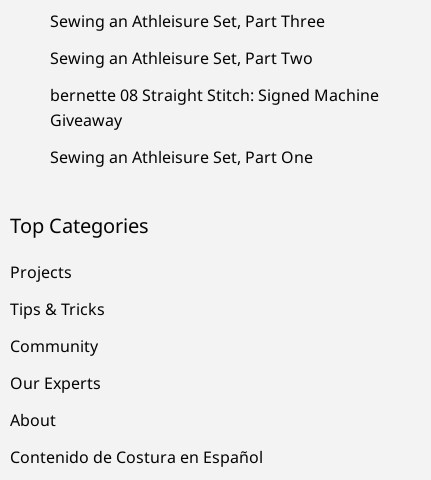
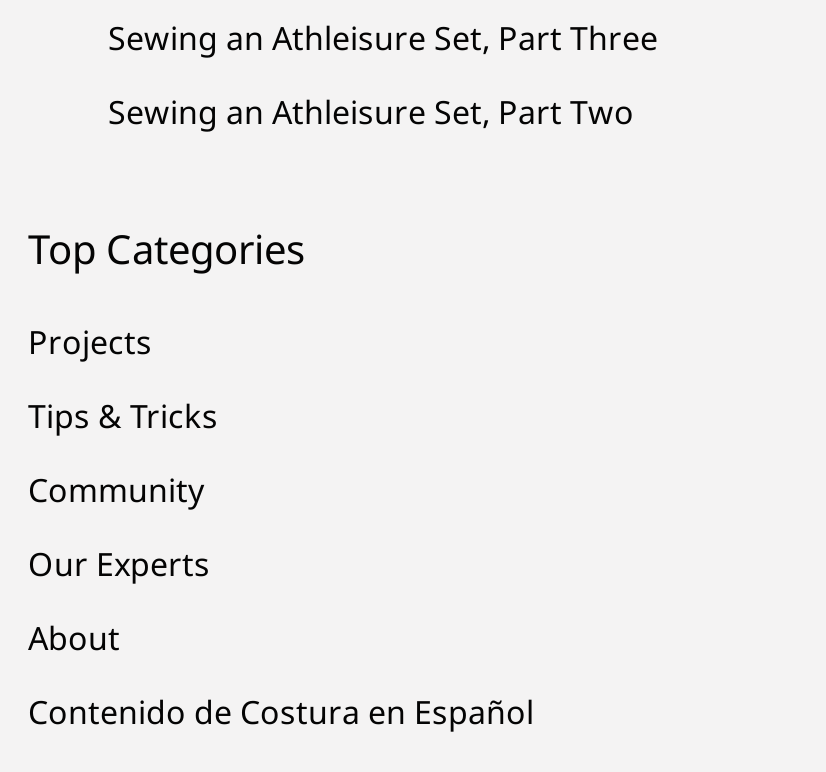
- bernette 08 Straight Stitch: Signed Machine
- Giveaway
- Sewing an Athleisure Set, Part One
